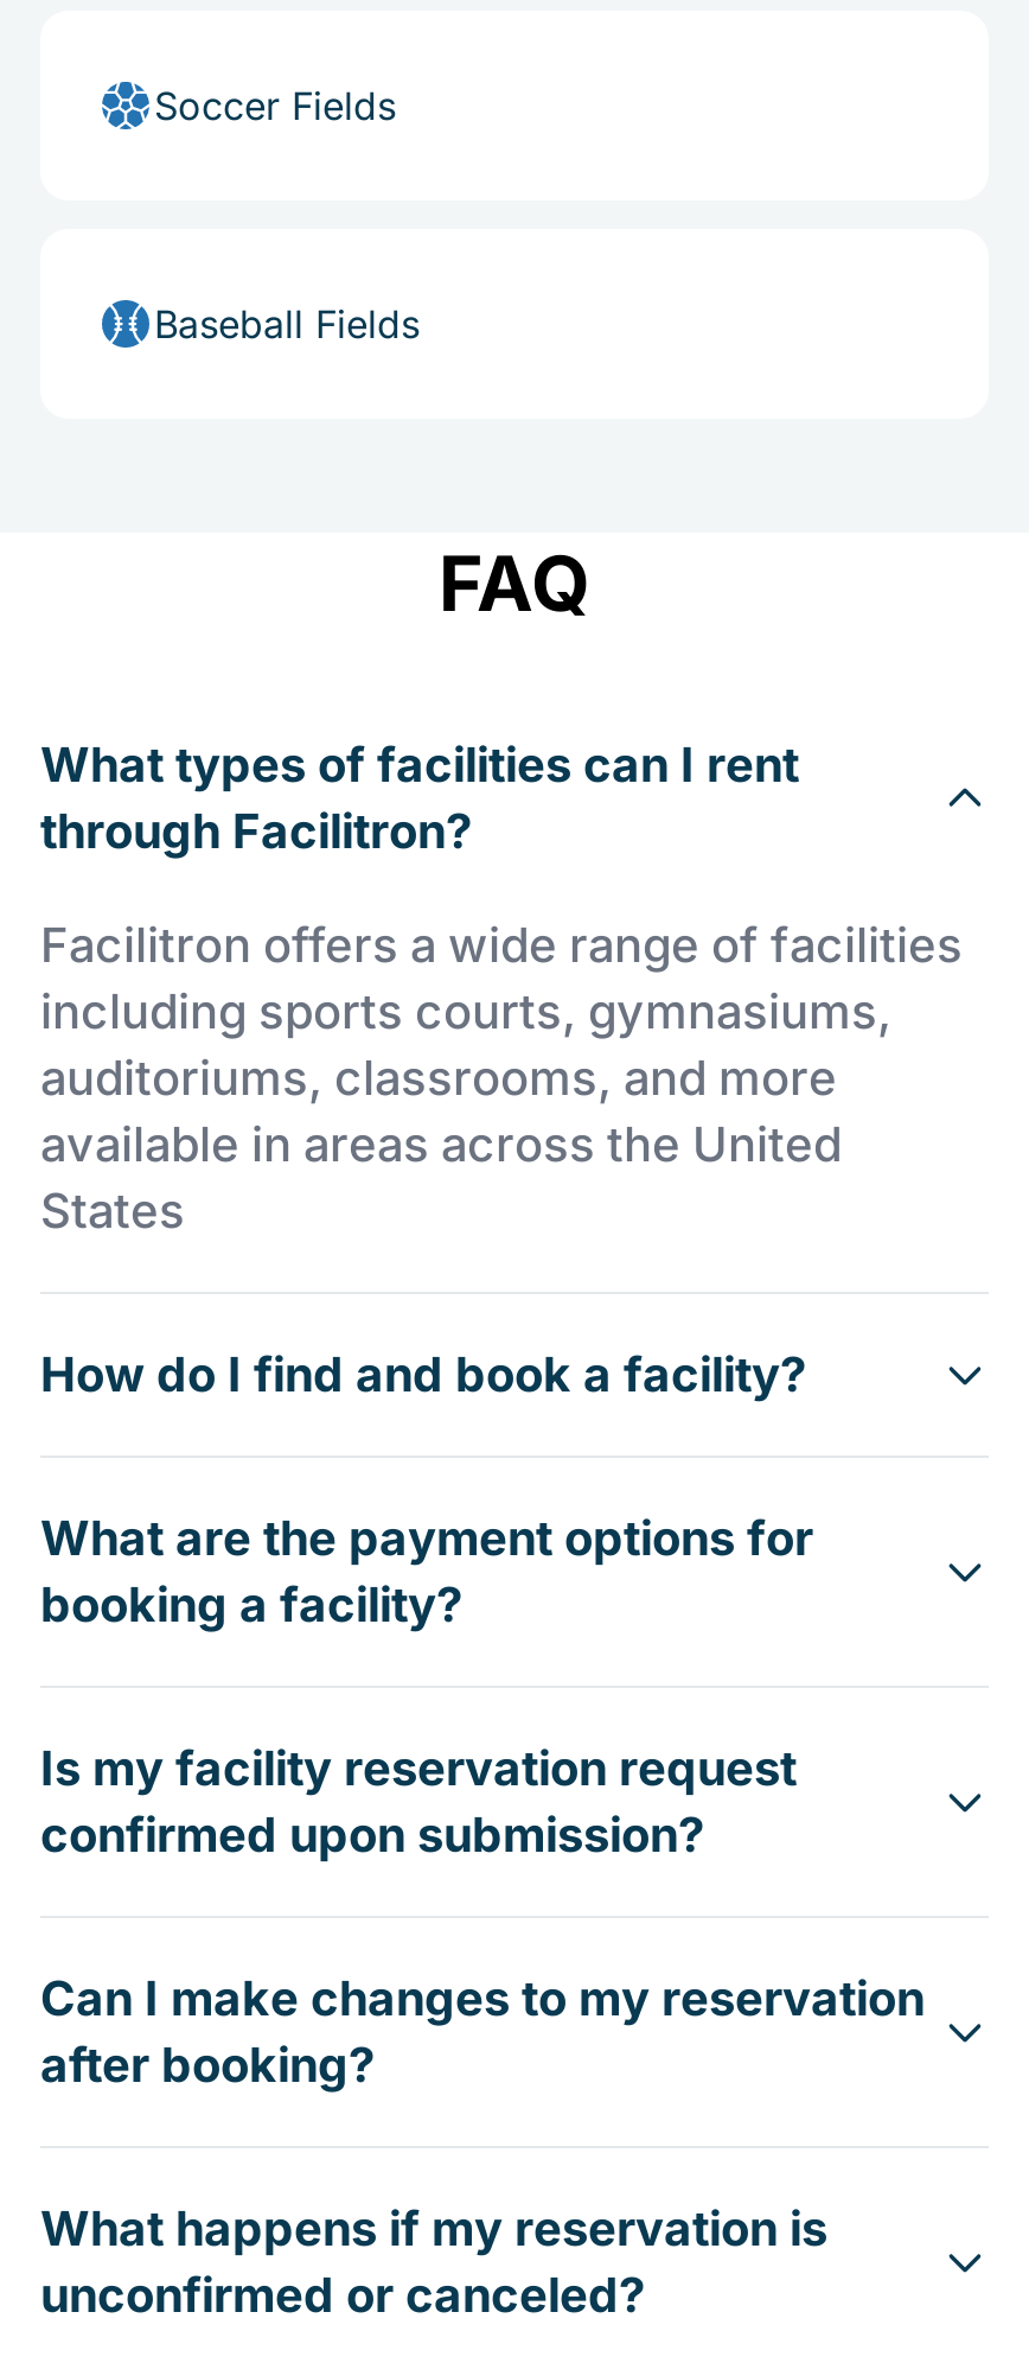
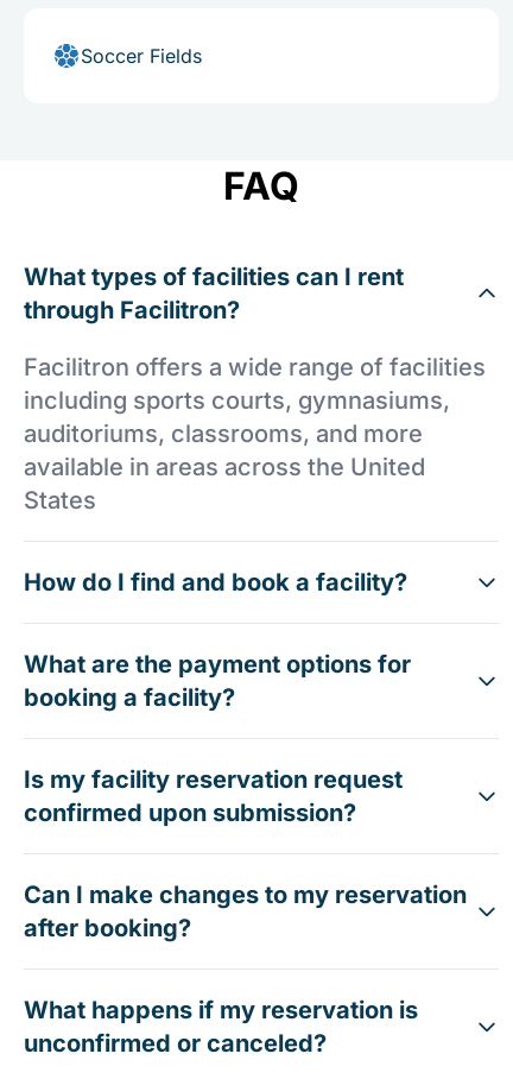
- Baseball Fields
